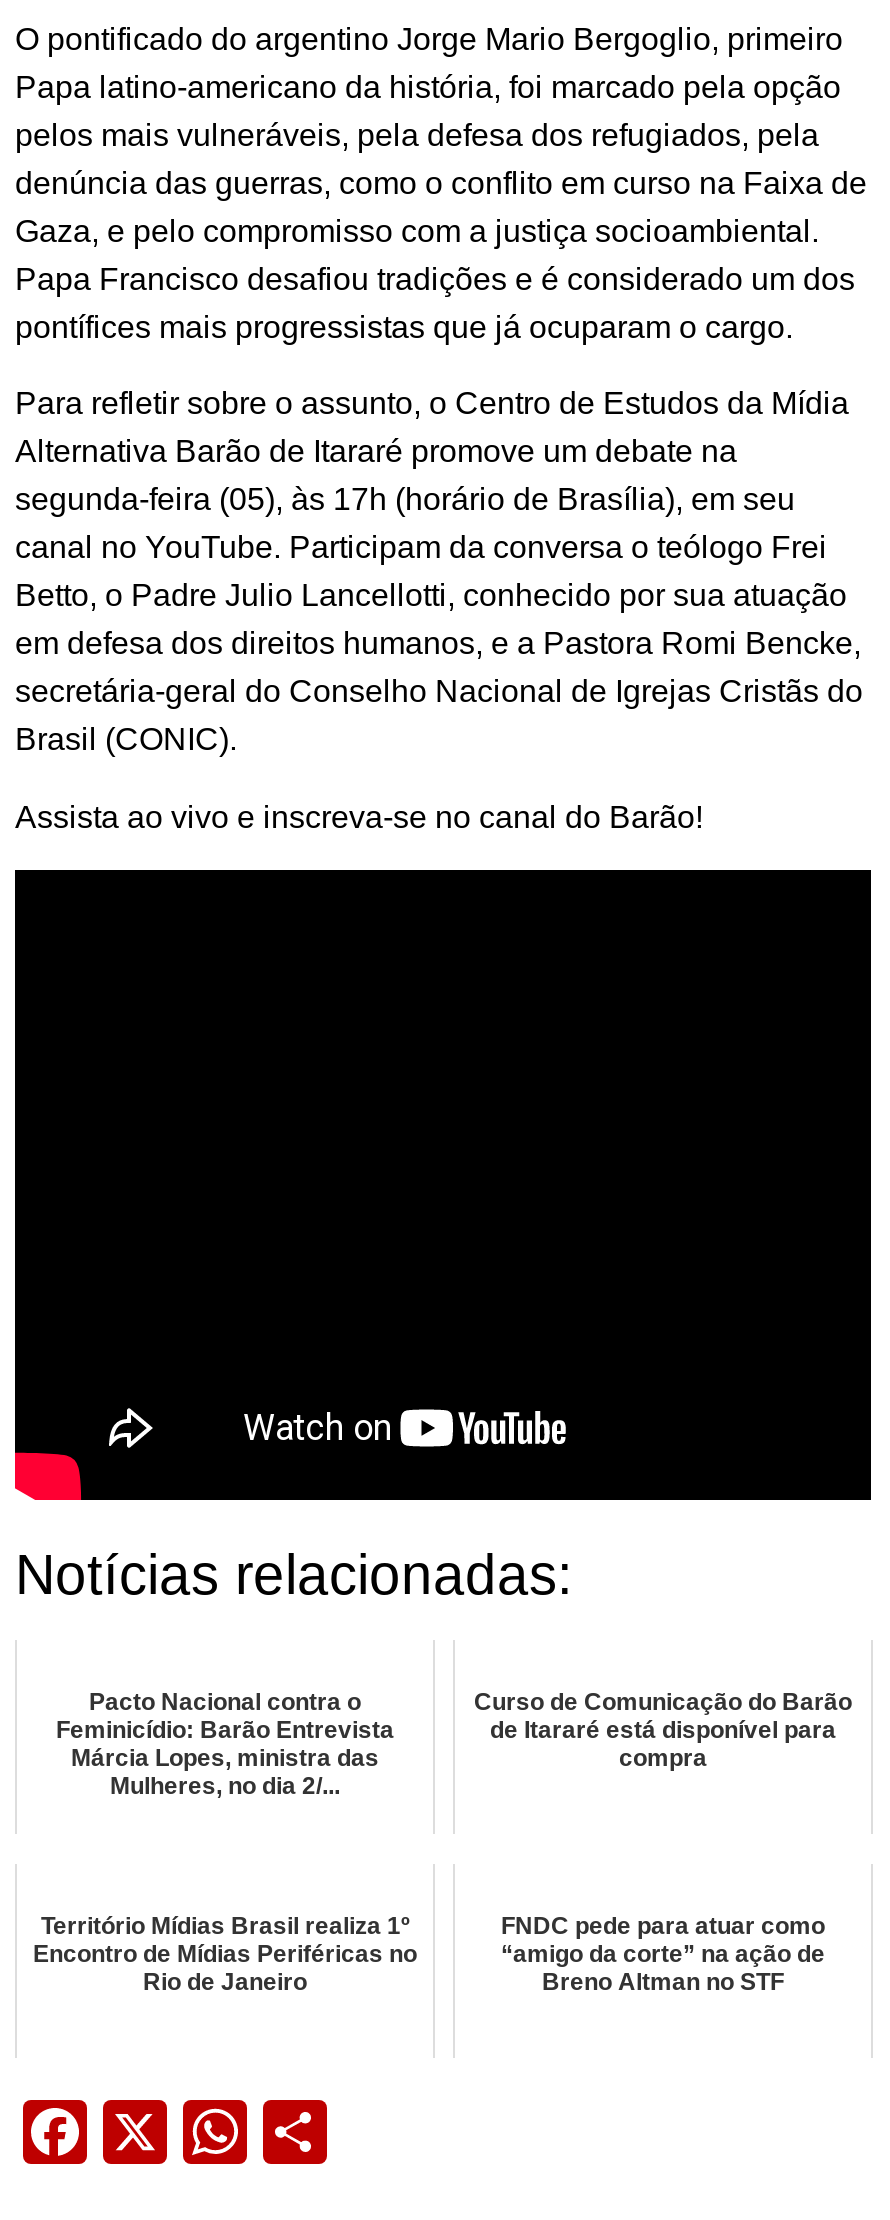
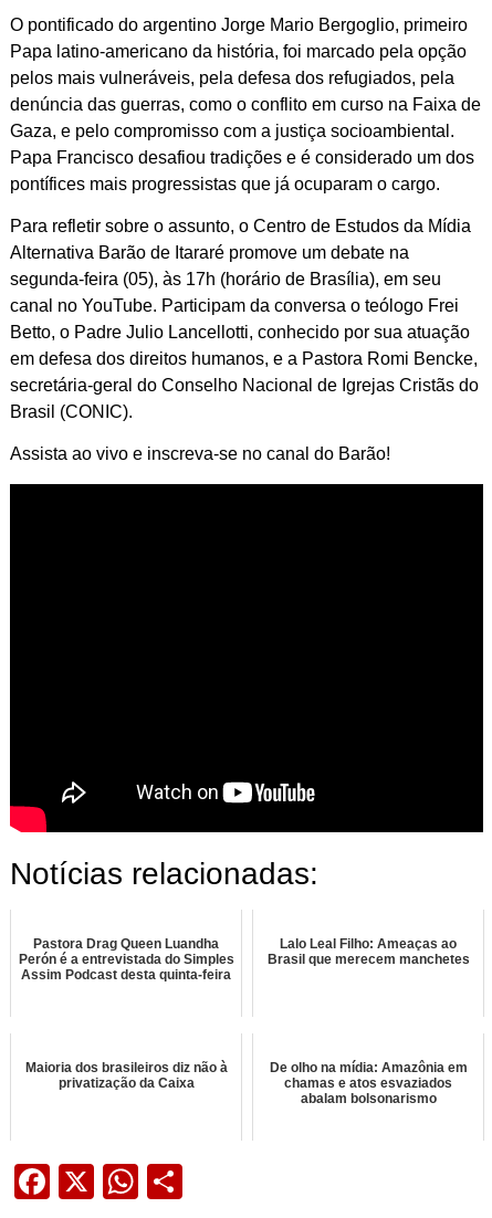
- Pacto Nacional contra o
- Feminicídio: Barão Entrevista
- Márcia Lopes, ministra das
- Mulheres, no dia 2/...
+ Pastora Drag Queen Luandha
+ Perón é a entrevistada do Simples
+ Assim Podcast desta quinta-feira

- Curso de Comunicação do Barão
- de Itararé está disponível para
- compra
+ Lalo Leal Filho: Ameaças ao
+ Brasil que merecem manchetes

- Território Mídias Brasil realiza 1º
- Encontro de Mídias Periféricas no
- Rio de Janeiro
+ Maioria dos brasileiros diz não à
+ privatização da Caixa

- FNDC pede para atuar como
- “amigo da corte” na ação de
- Breno Altman no STF
+ De olho na mídia: Amazônia em
+ chamas e atos esvaziados
+ abalam bolsonarismo
